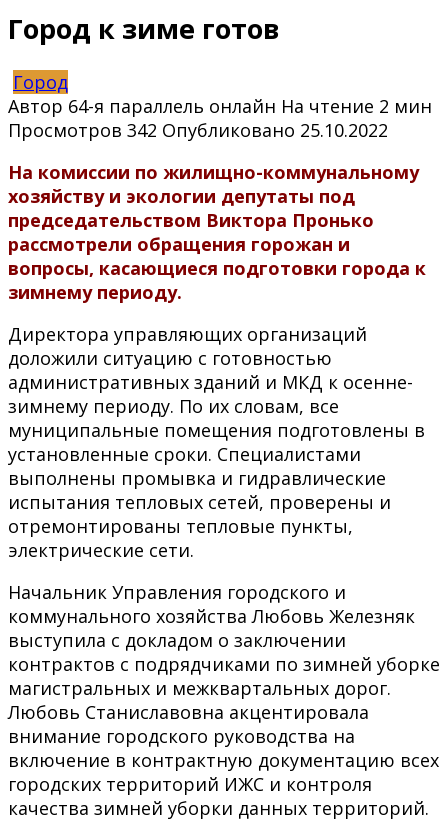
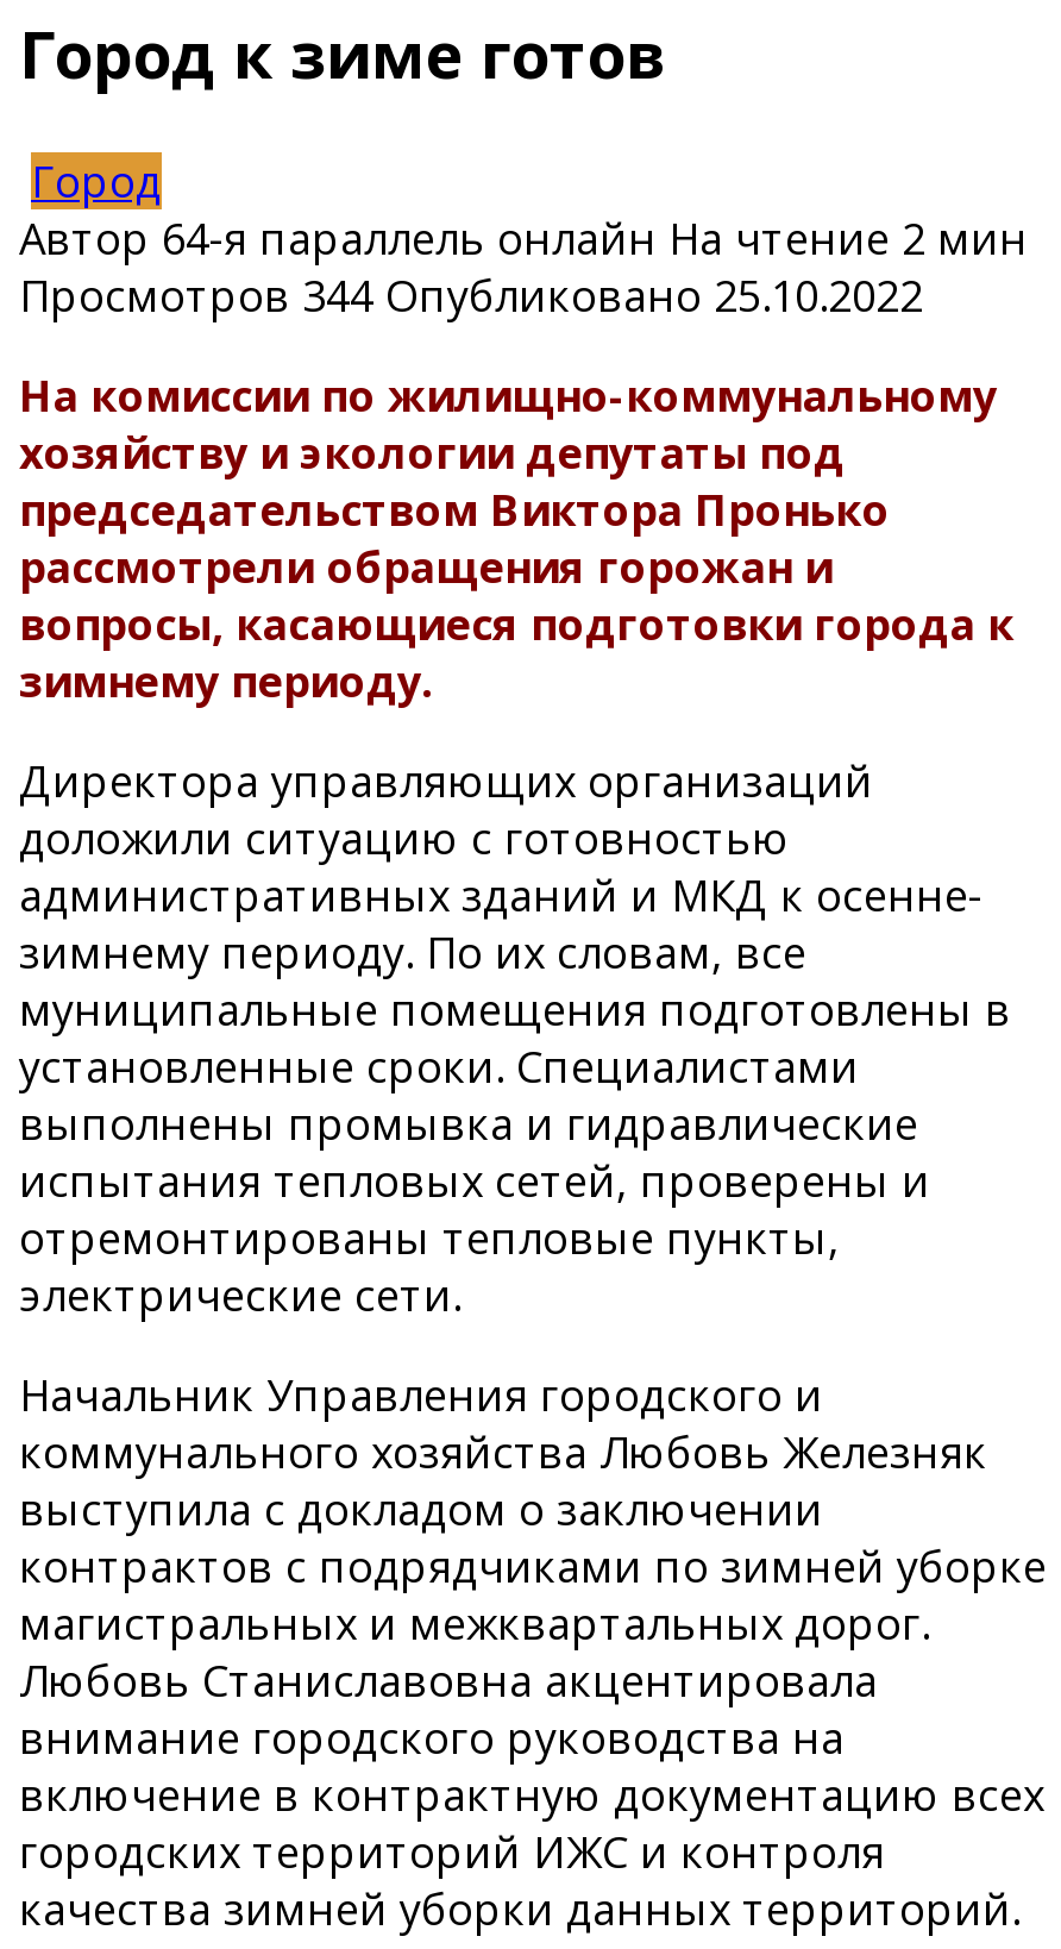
- Просмотров 342 Опубликовано 25.10.2022
+ Просмотров 344 Опубликовано 25.10.2022
